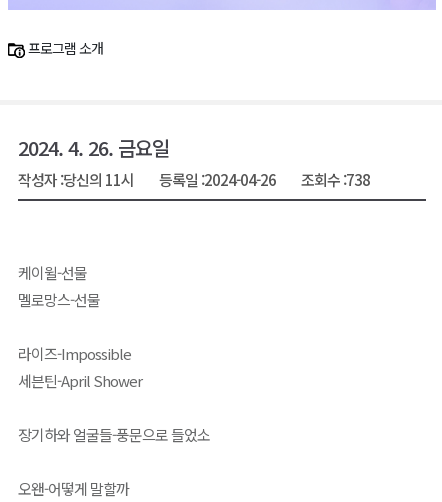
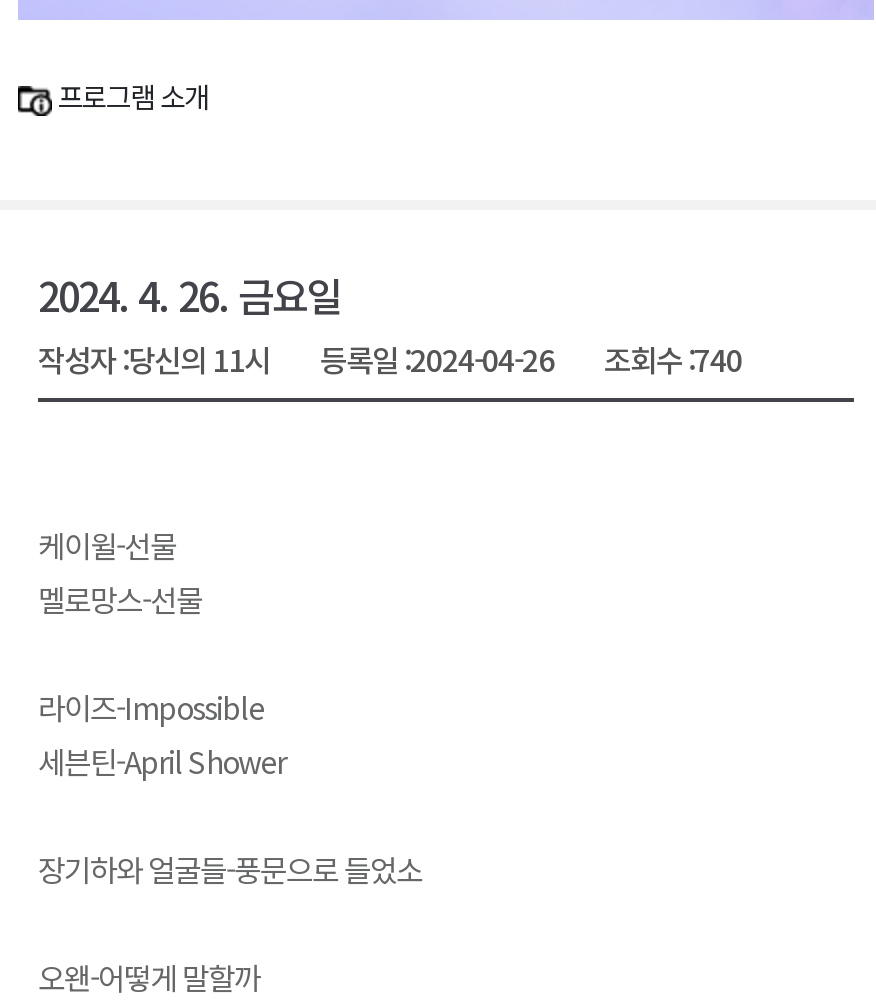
- 작성자 : 당신의 11시 등록일 : 2024-04-26 조회수 : 738
+ 작성자 : 당신의 11시 등록일 : 2024-04-26 조회수 : 740
